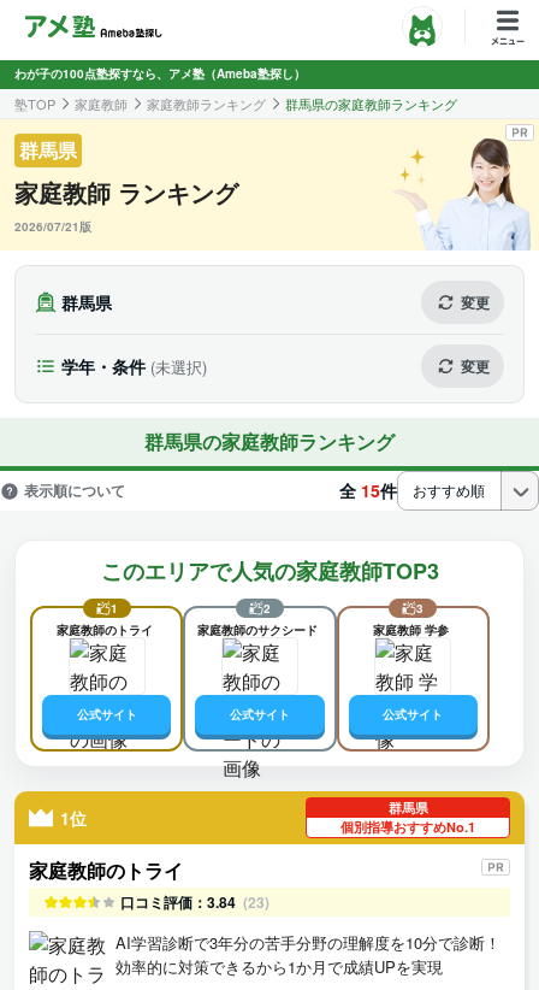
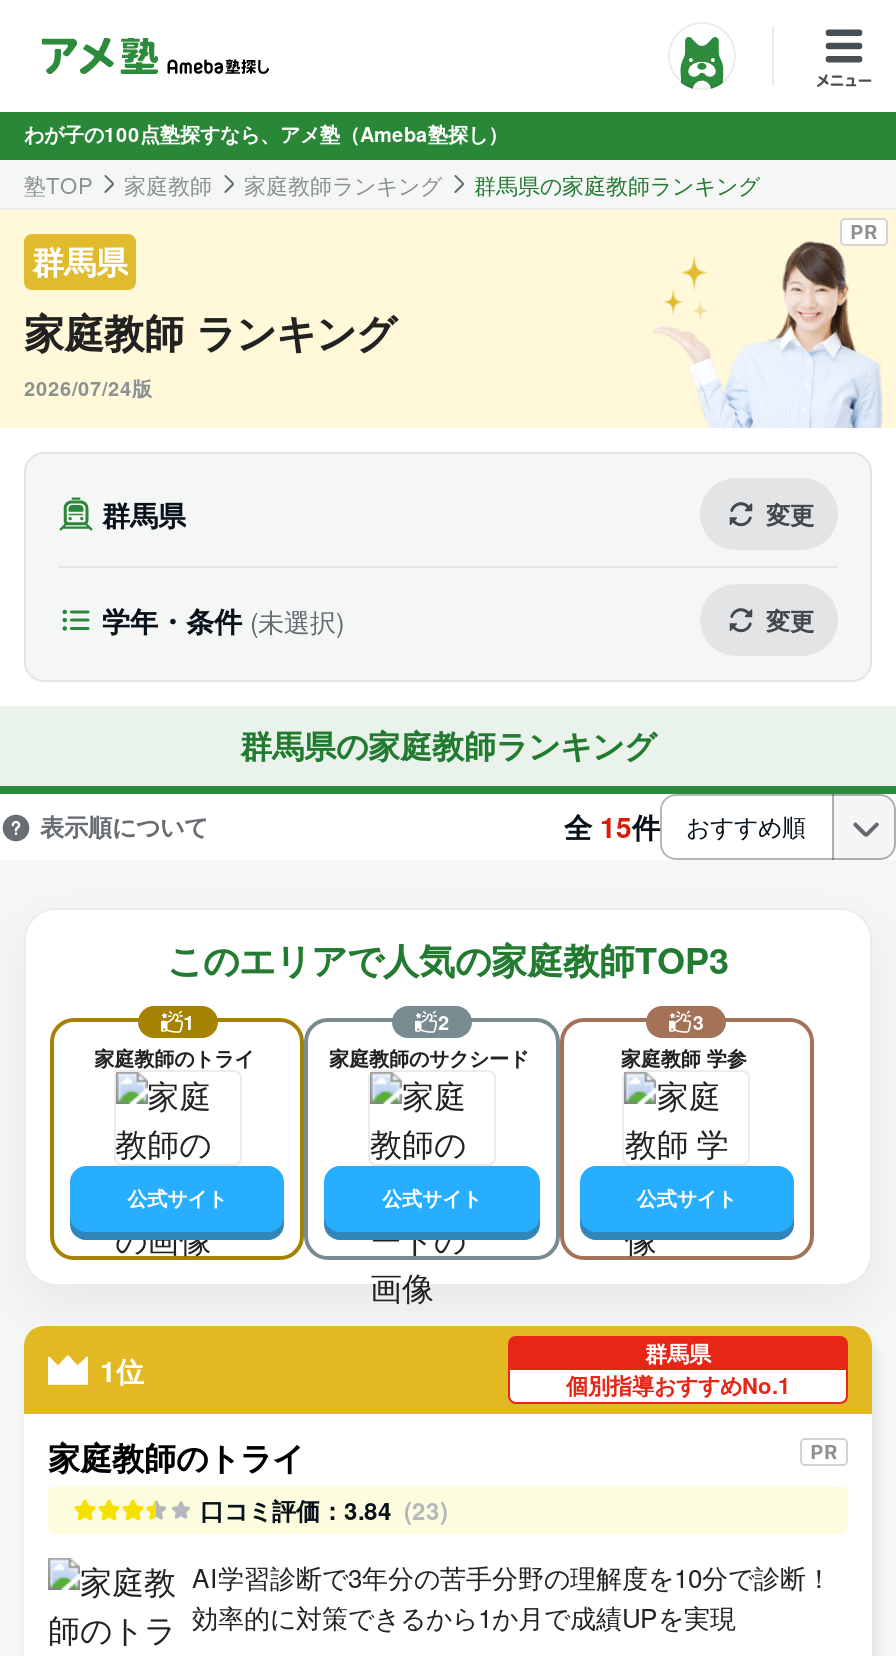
- 2026/07/21版
+ 2026/07/24版
